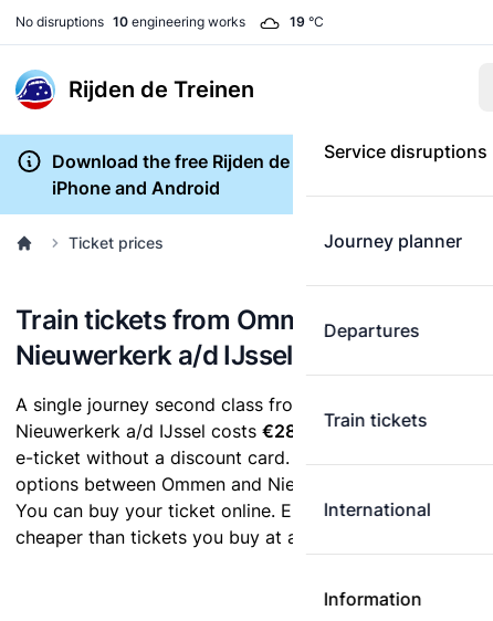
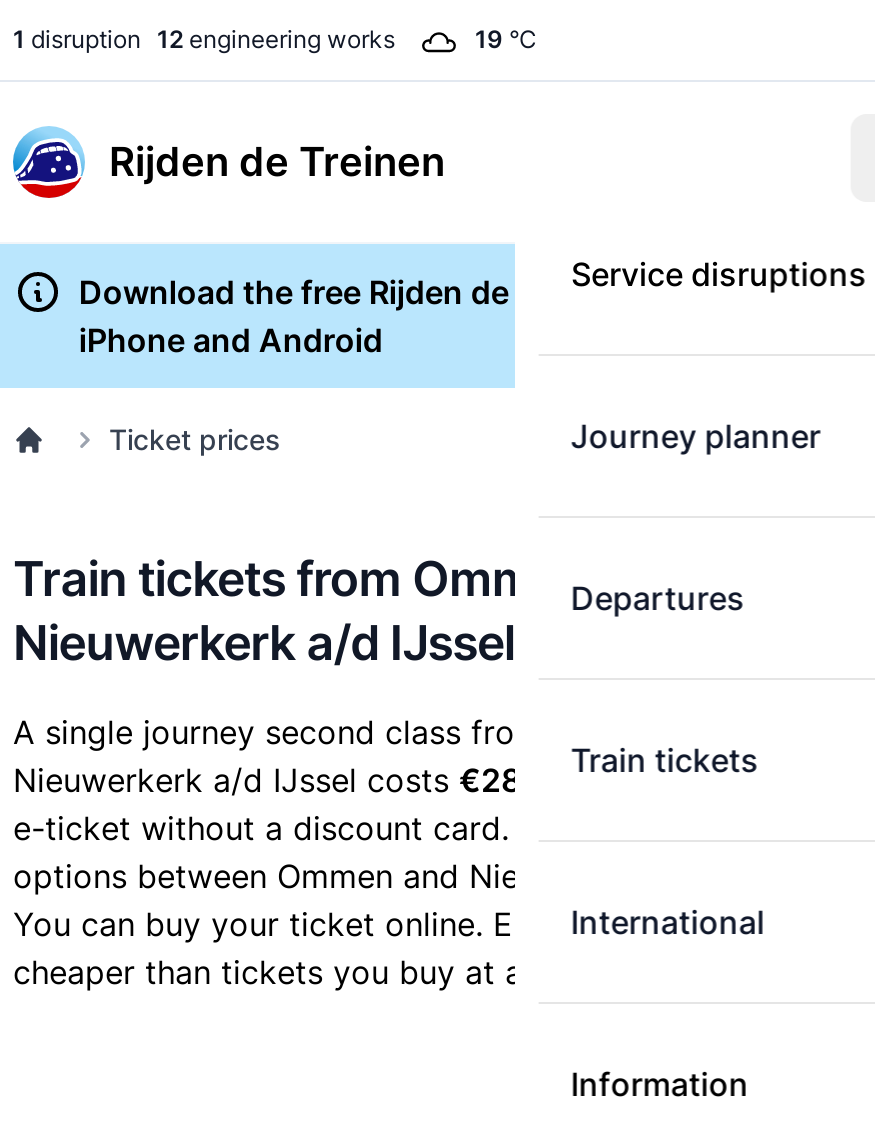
- No disruptions 10 engineering works
+ 1 disruption 12 engineering works
